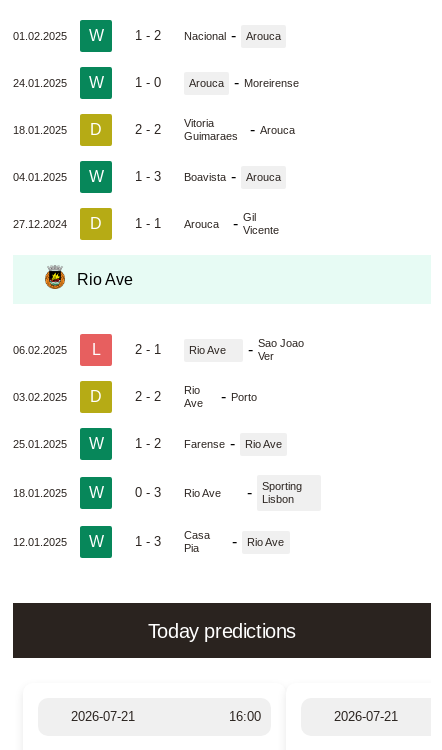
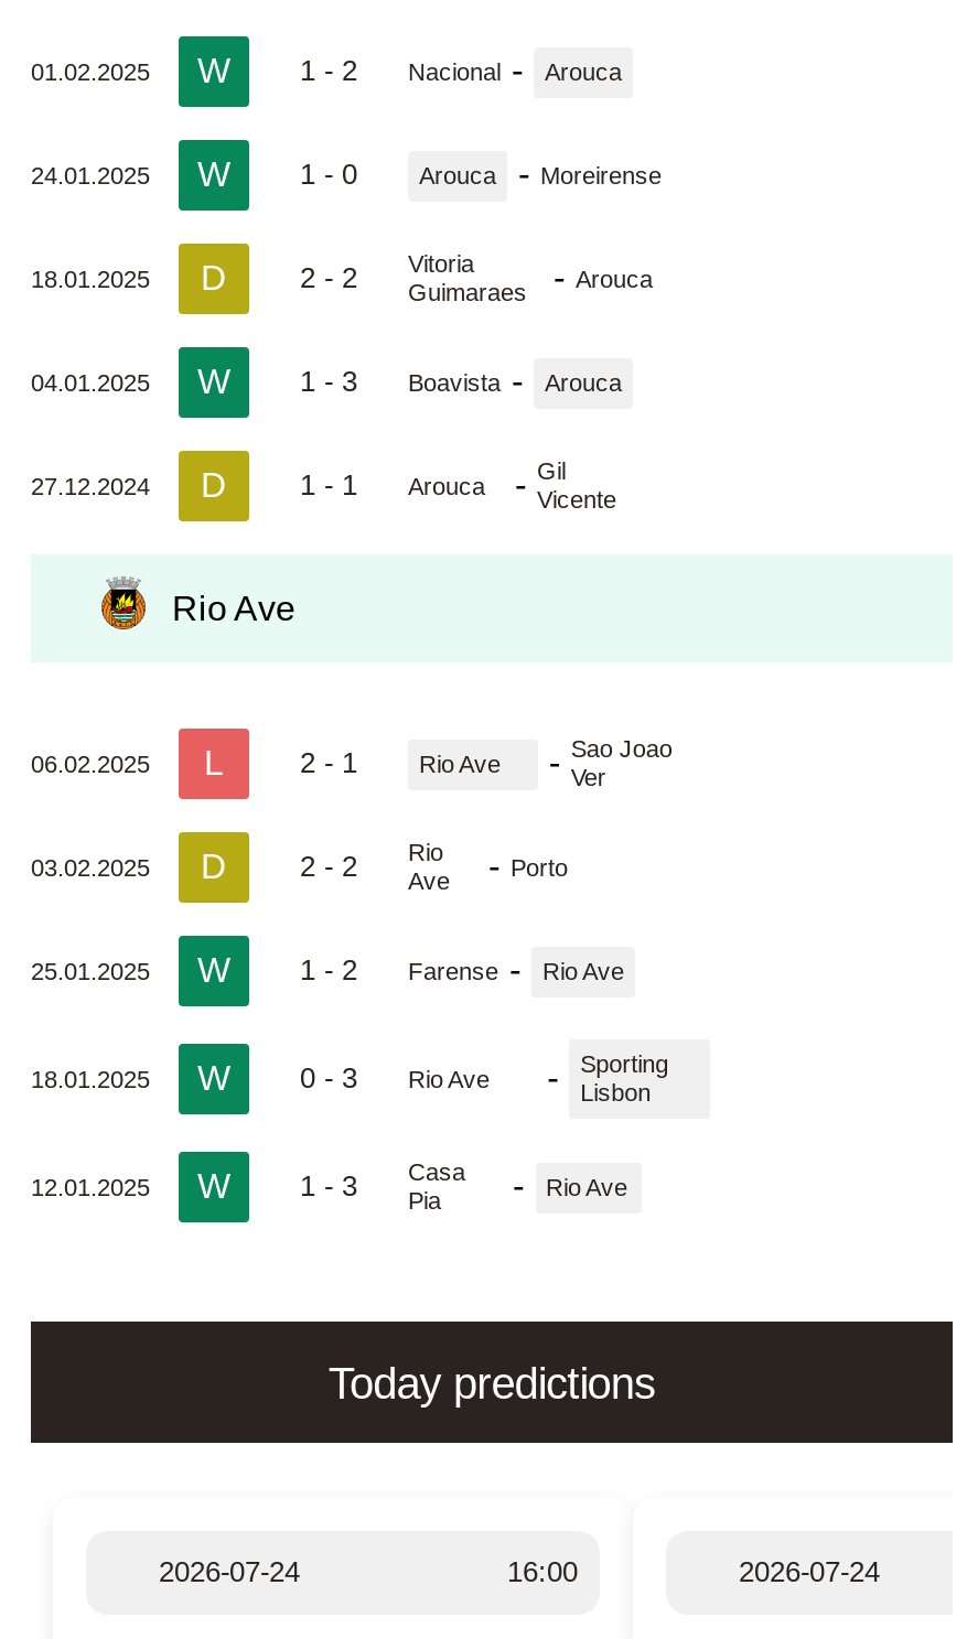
- 2026-07-21
+ 2026-07-24

- 2026-07-21
+ 2026-07-24
